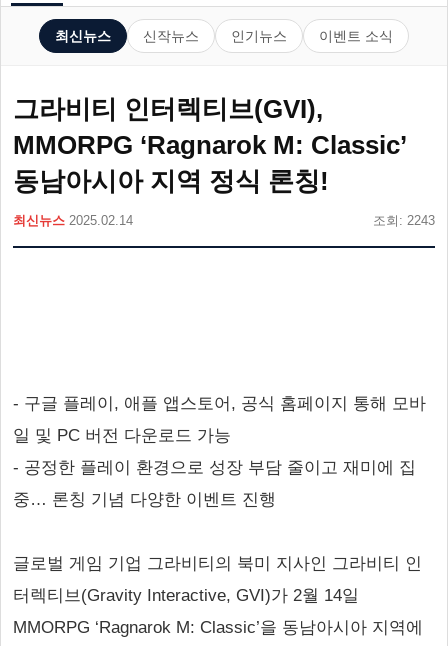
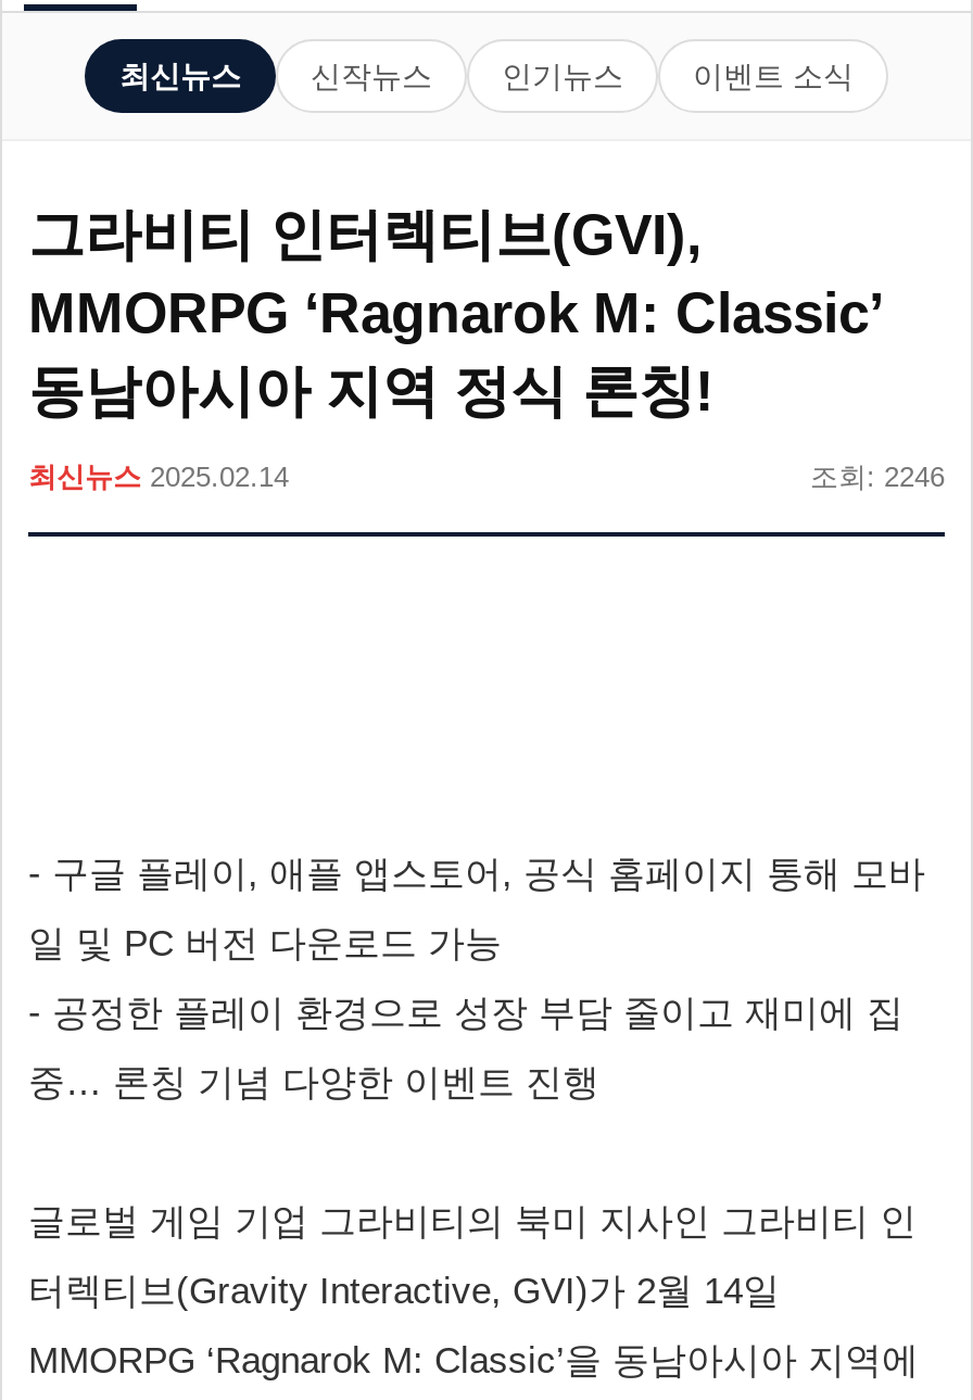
- 조회: 2243
+ 조회: 2246
